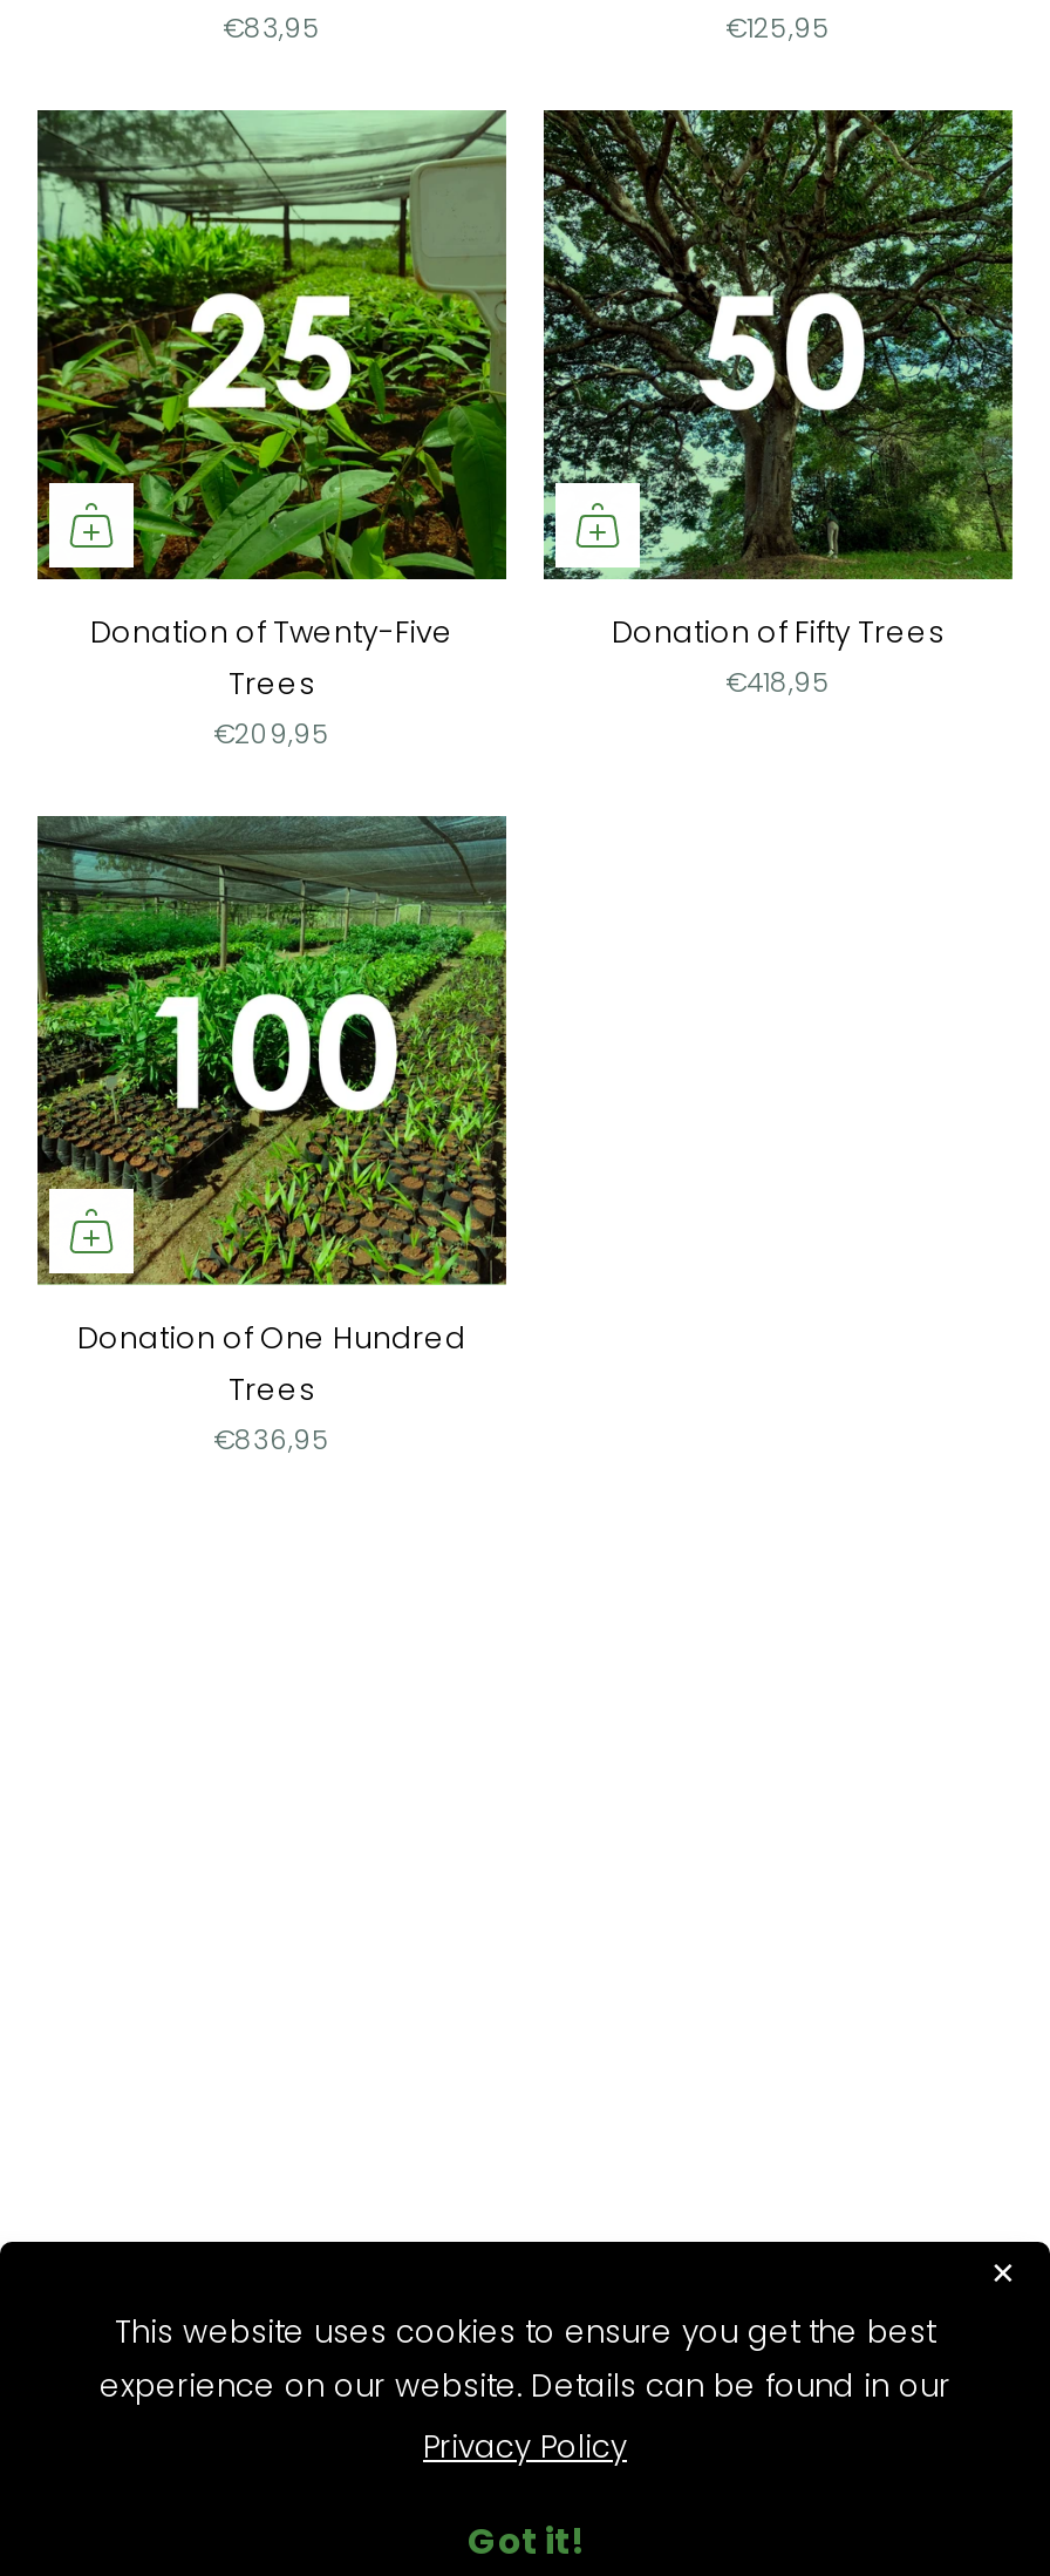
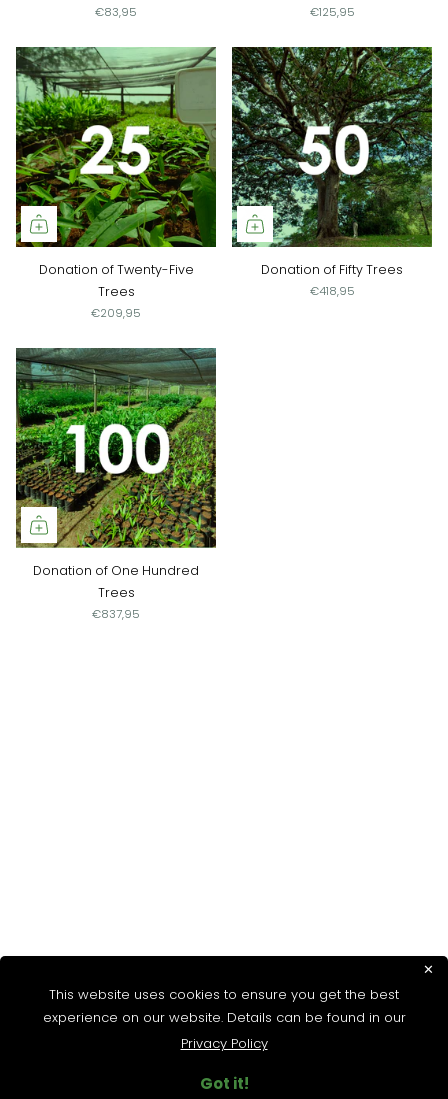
- €836,95
+ €837,95
